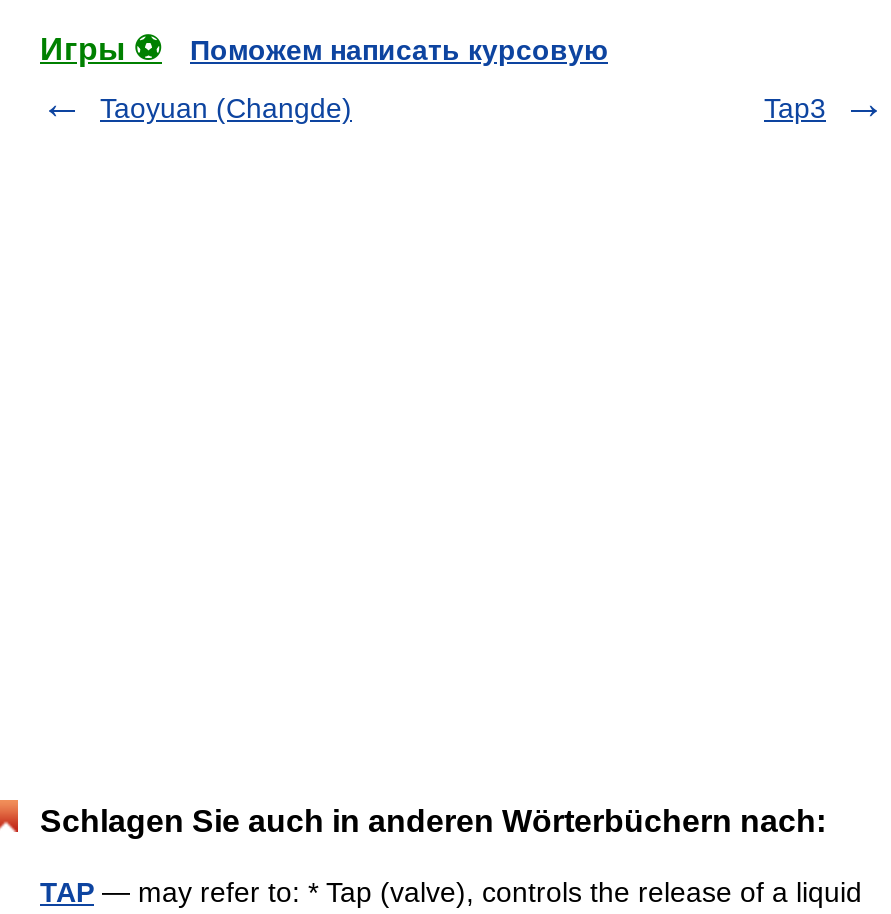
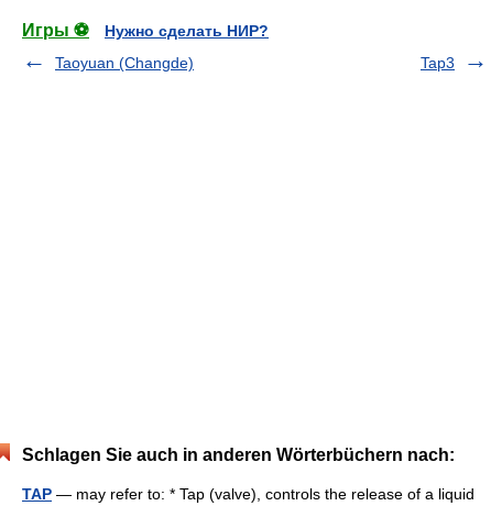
- Поможем написать курсовую
+ Нужно сделать НИР?
